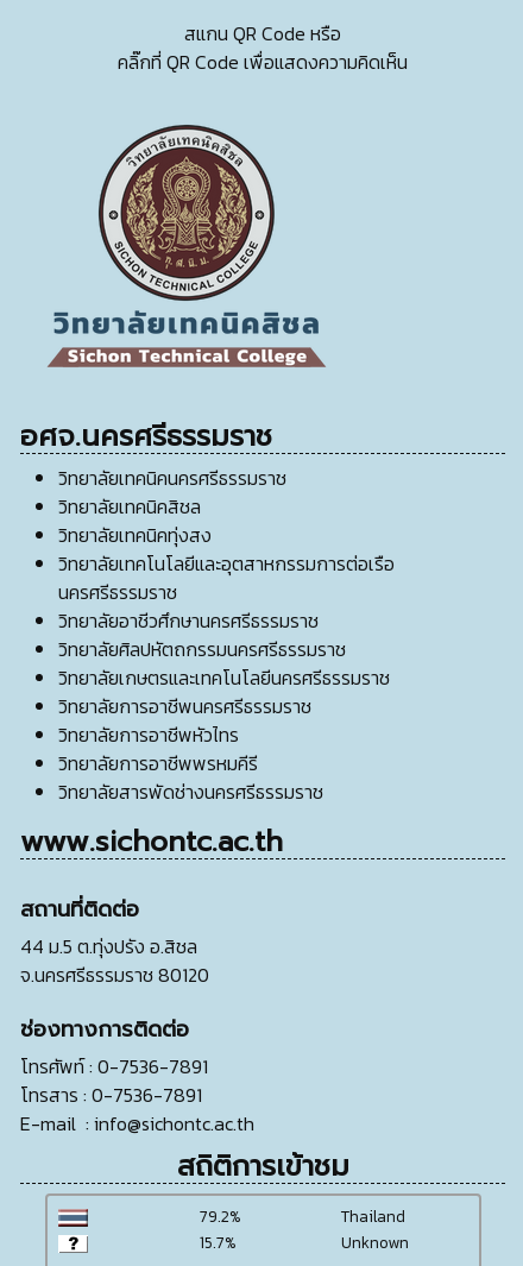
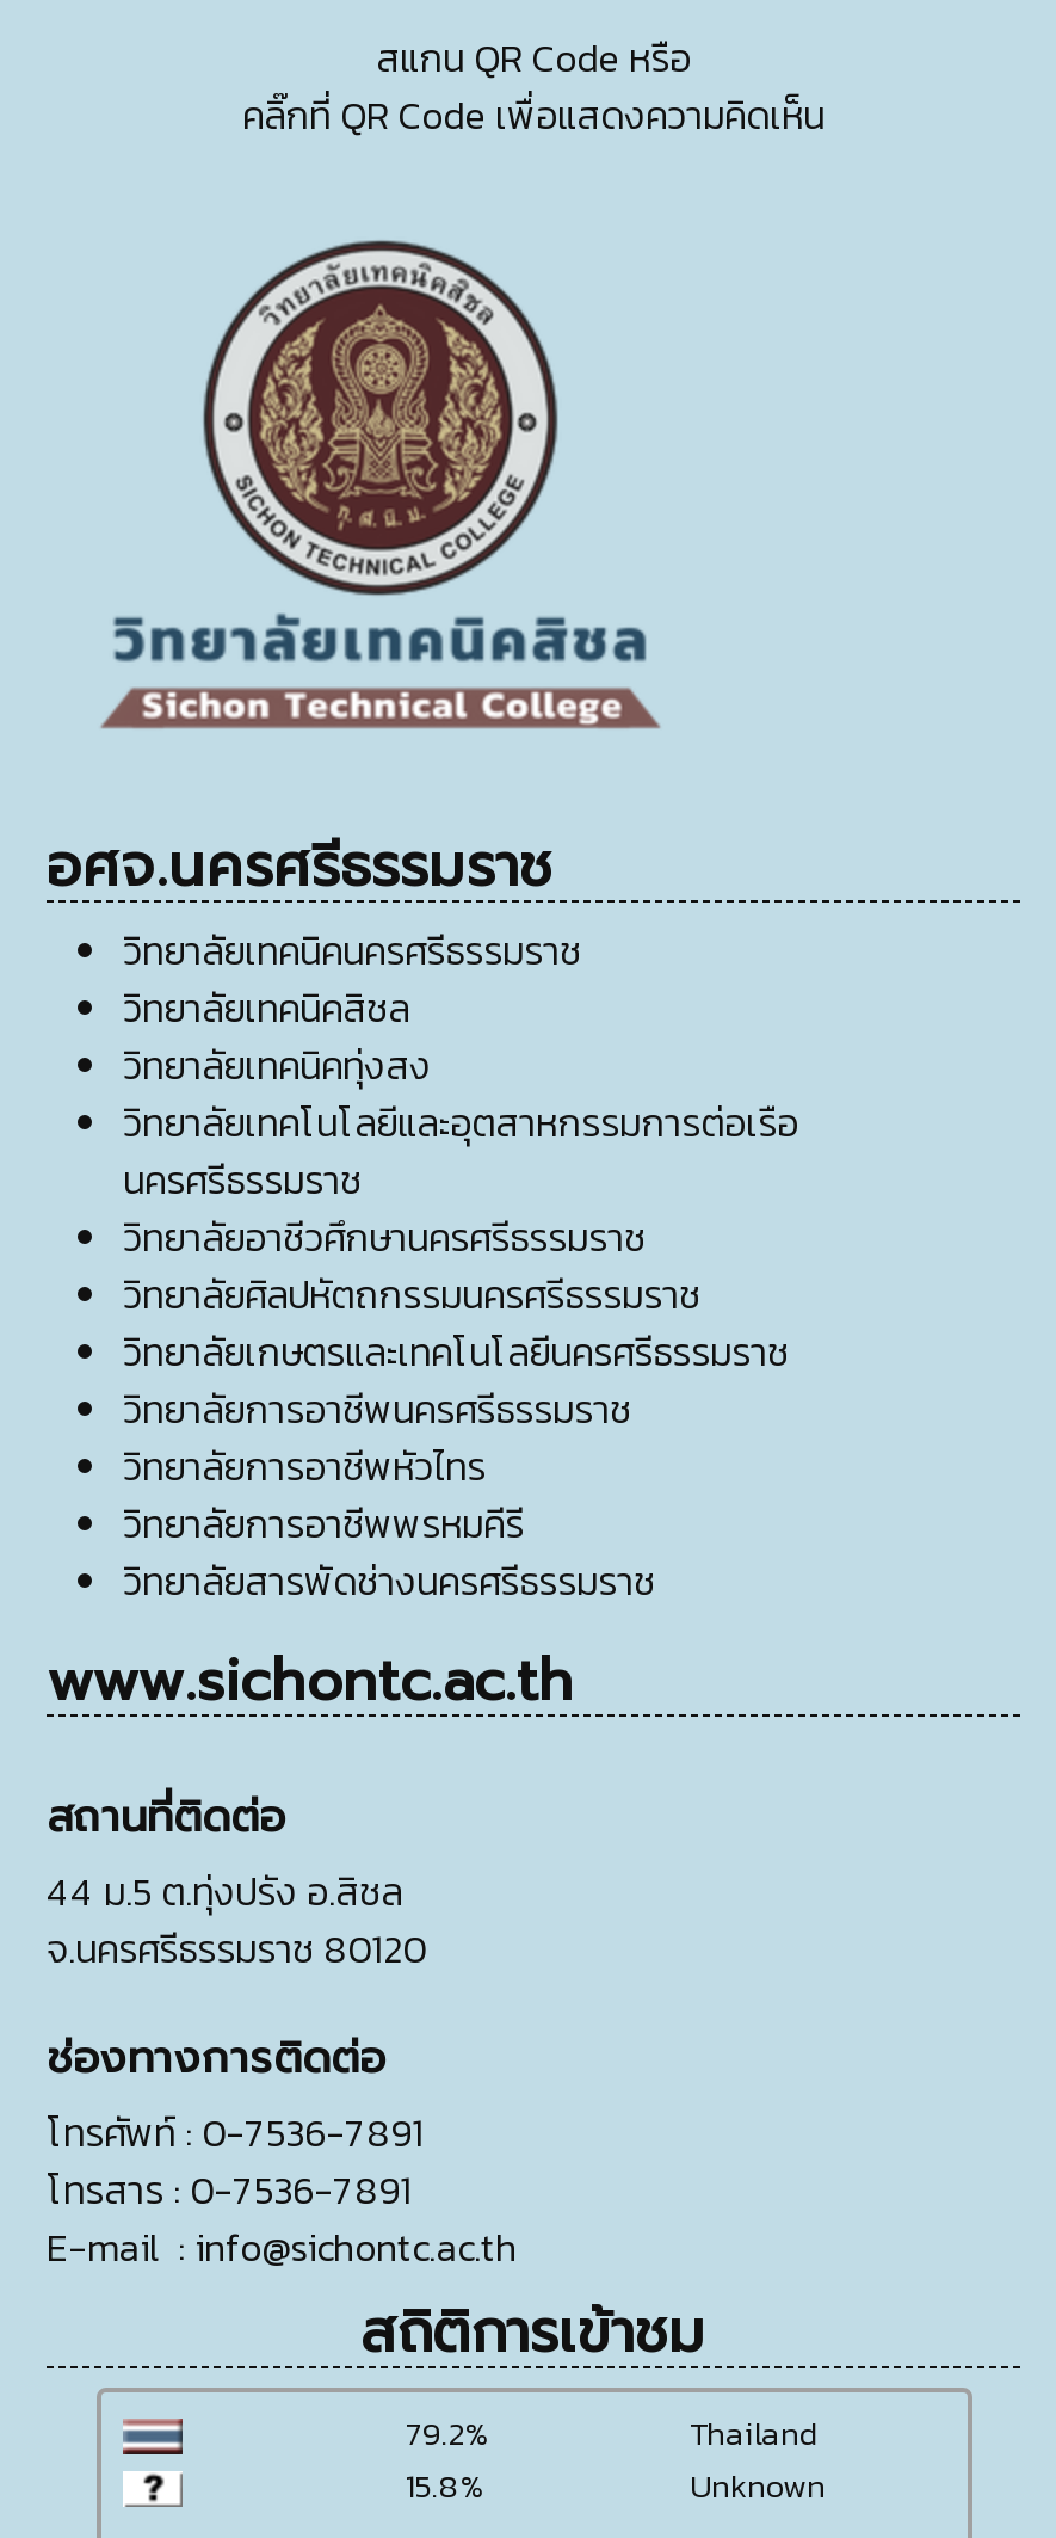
- 15.7%
+ 15.8%
